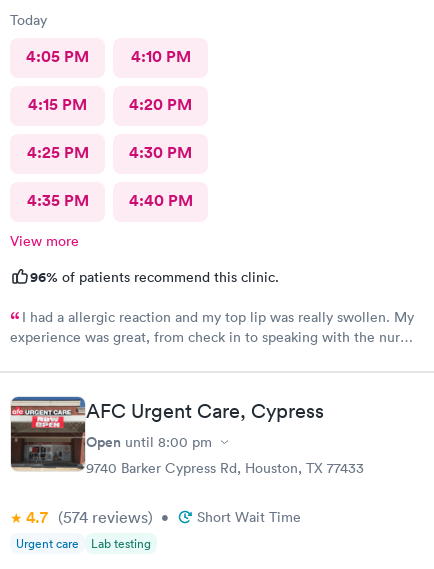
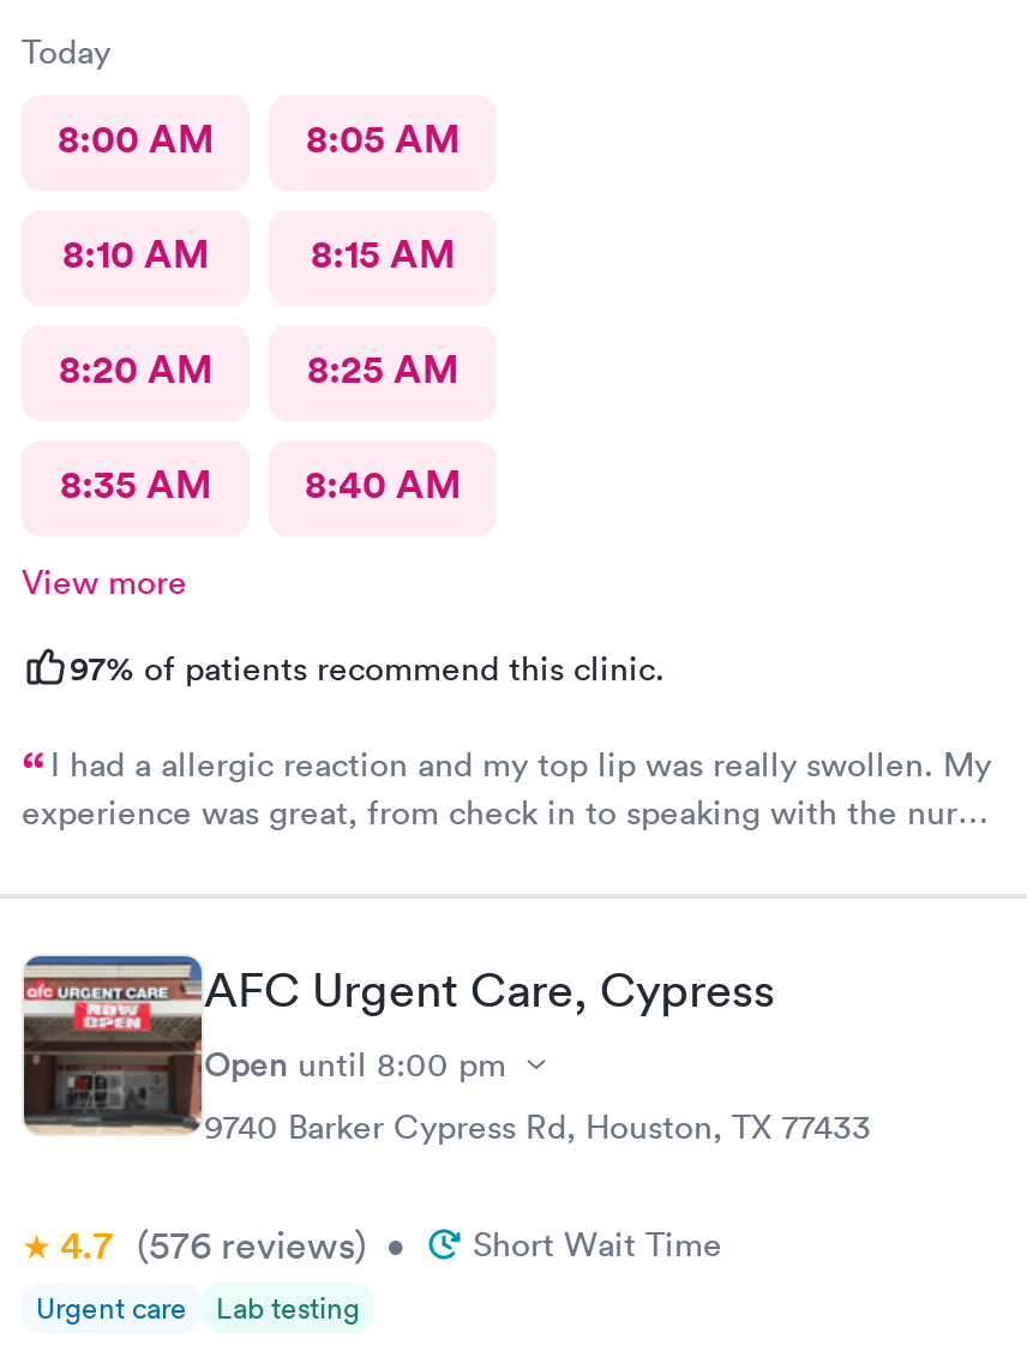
- 4:05 PM
- 4:10 PM
+ 8:00 AM
+ 8:05 AM

- 4:15 PM
- 4:20 PM
+ 8:10 AM
+ 8:15 AM

- 4:25 PM
- 4:30 PM
+ 8:20 AM
+ 8:25 AM

- 4:35 PM
- 4:40 PM
+ 8:35 AM
+ 8:40 AM

- 96% of patients recommend this clinic.
+ 97% of patients recommend this clinic.

- 4.7 (574 reviews) • Short Wait Time
+ 4.7 (576 reviews) • Short Wait Time
